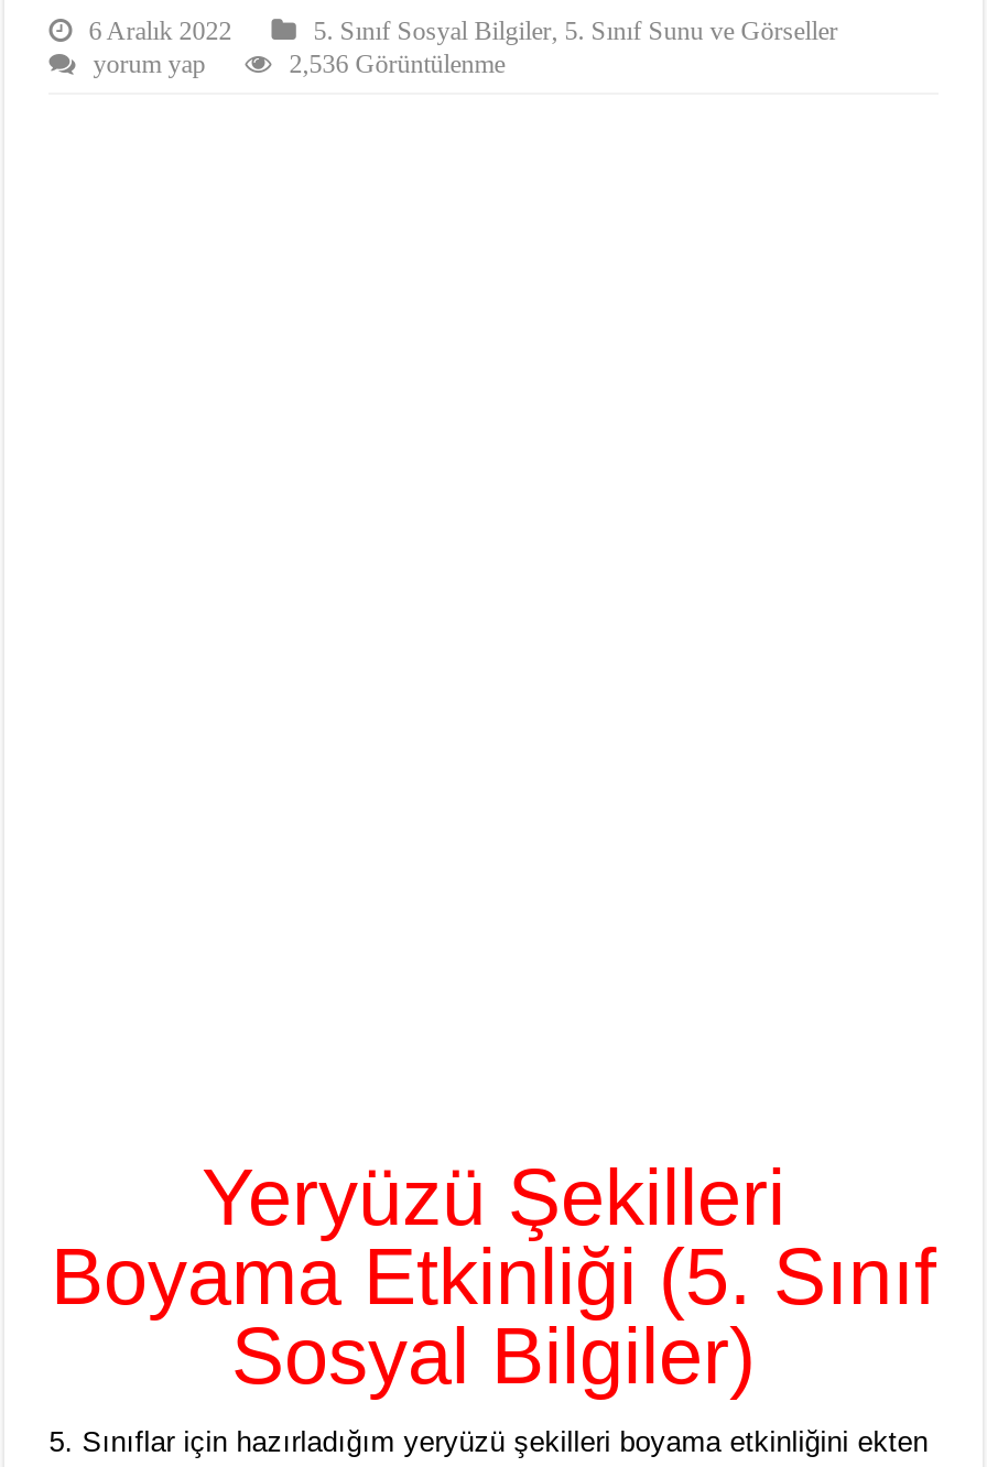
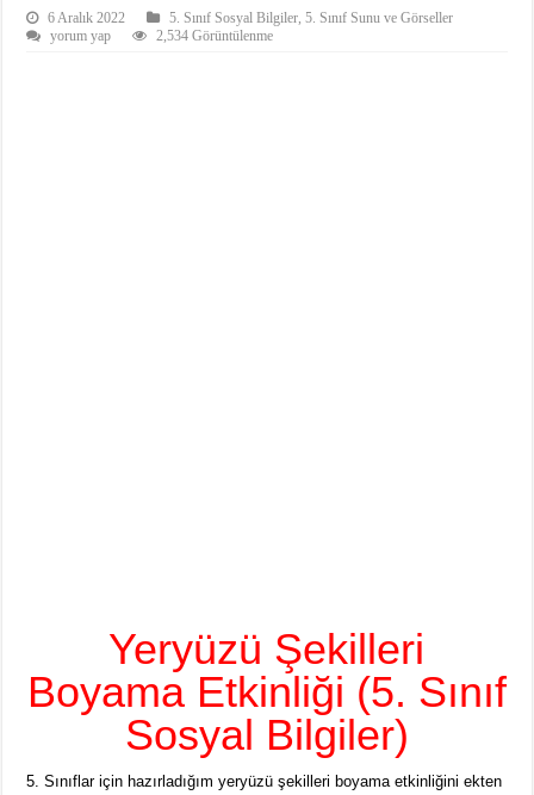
- 2,536 Görüntülenme
+ 2,534 Görüntülenme
